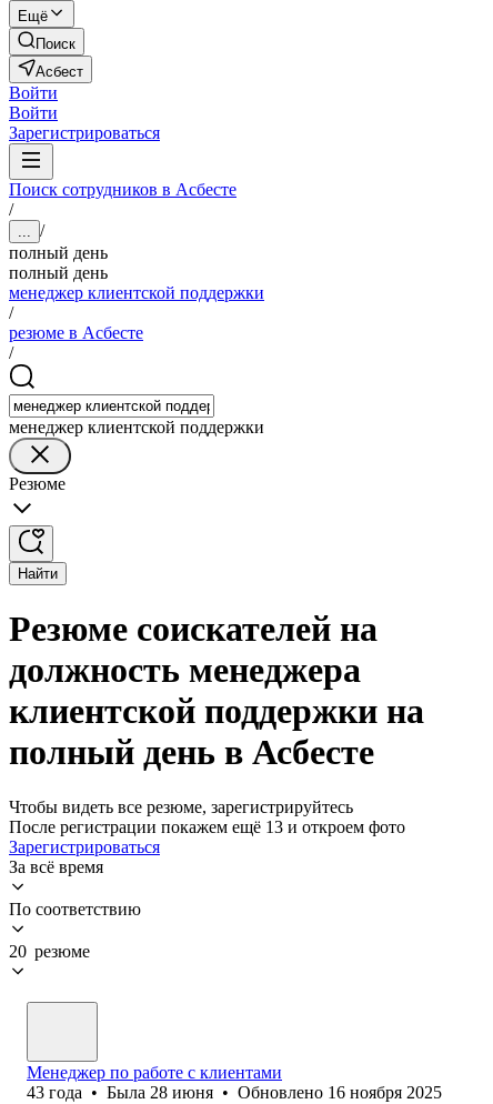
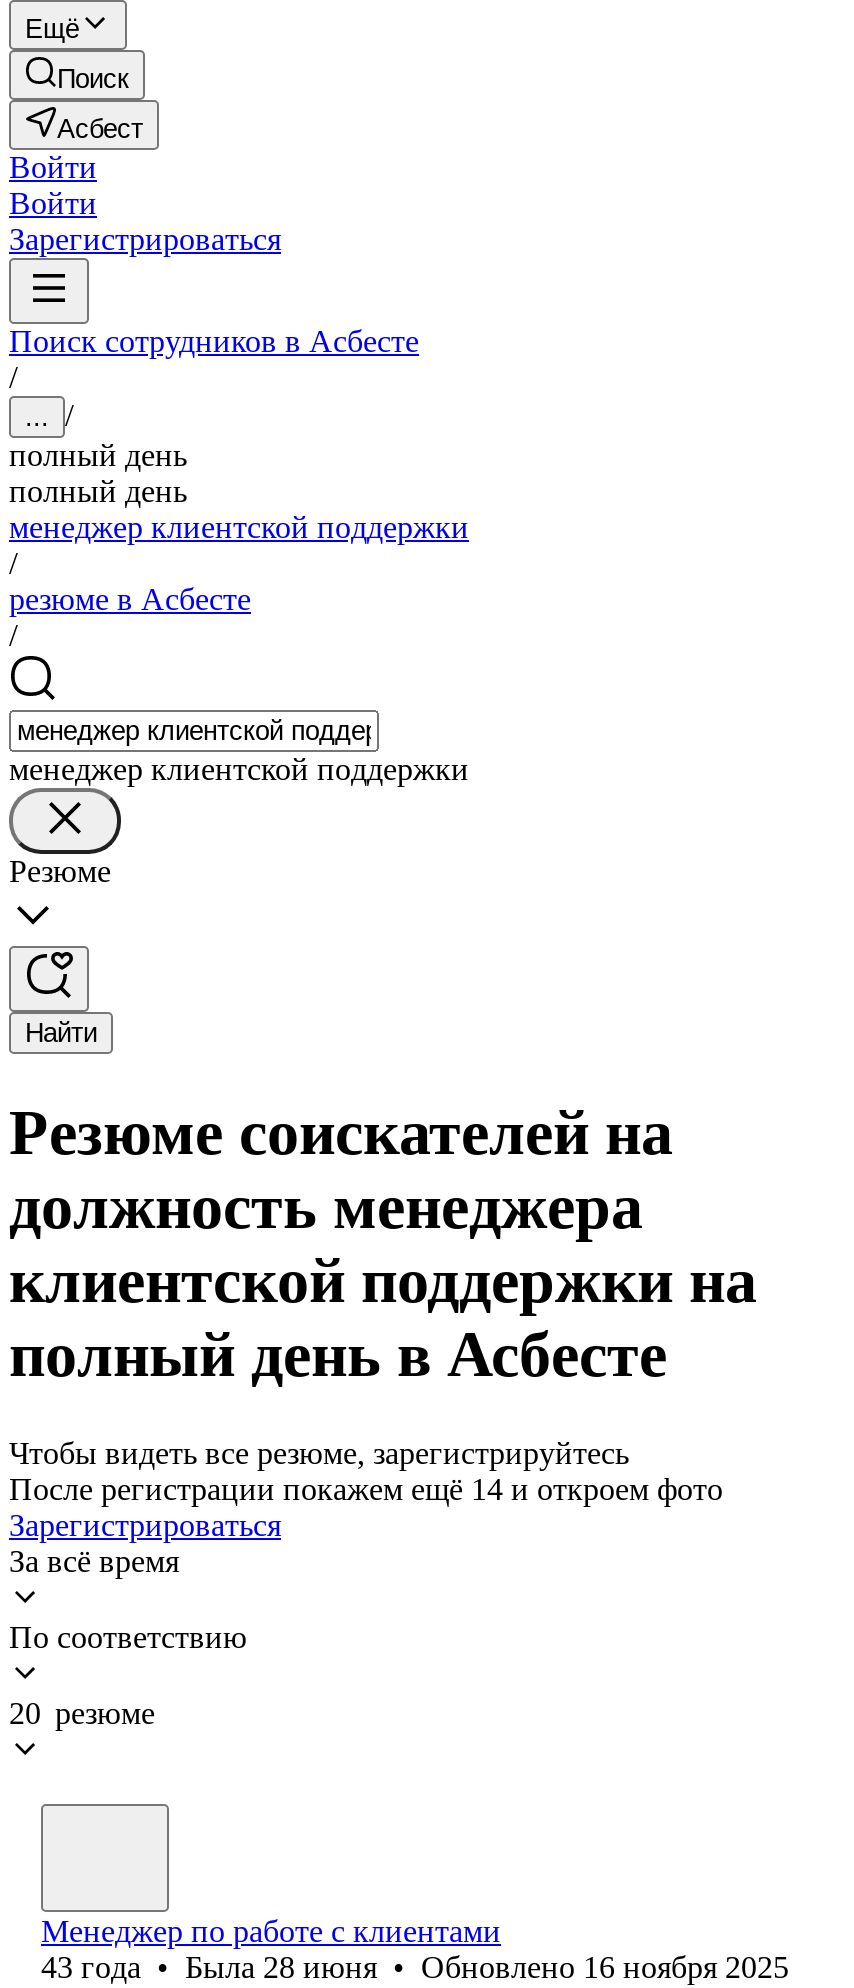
- После регистрации покажем ещё 13 и откроем фото
+ После регистрации покажем ещё 14 и откроем фото
